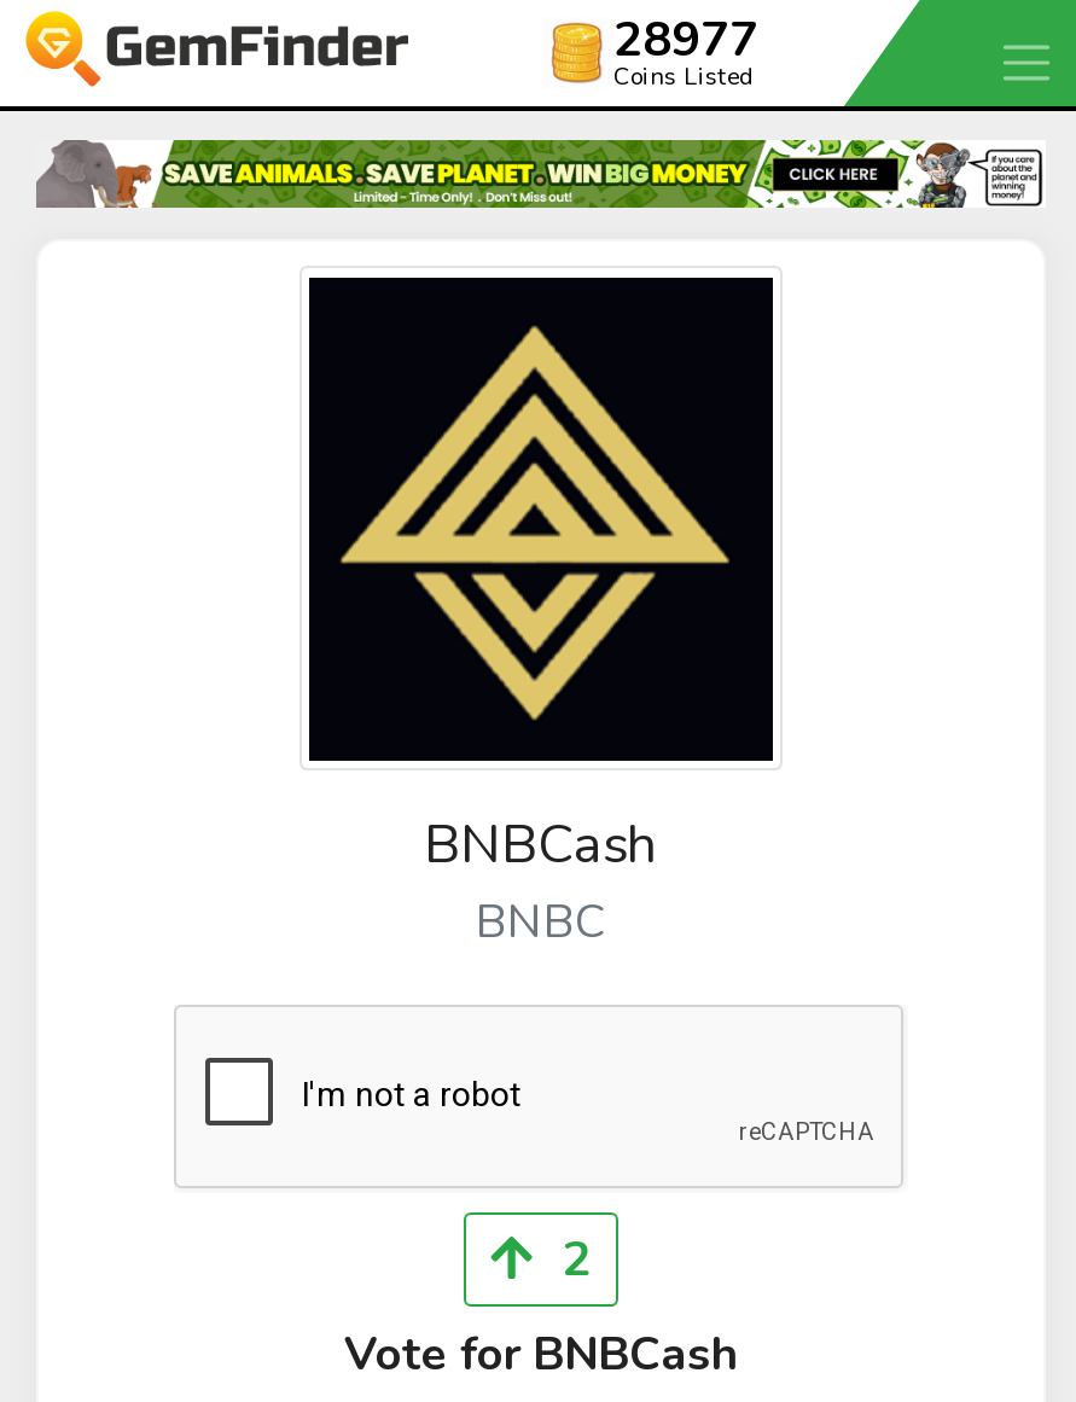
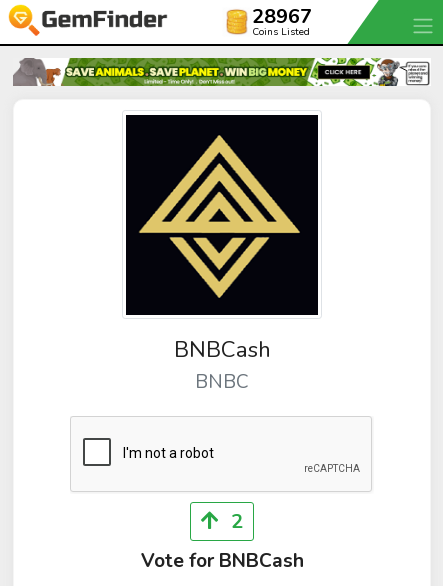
- 28977
+ 28967
